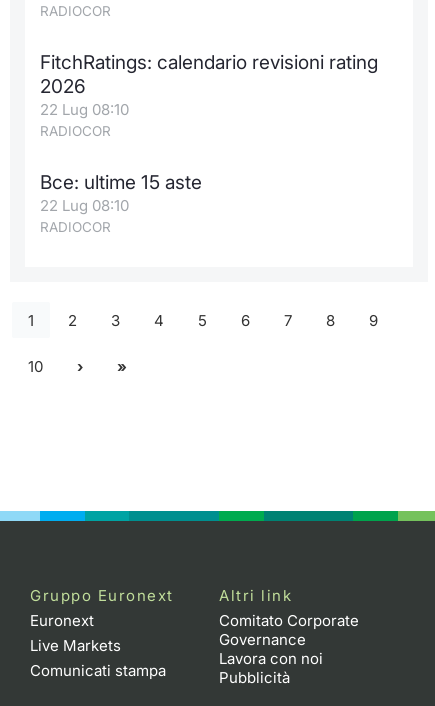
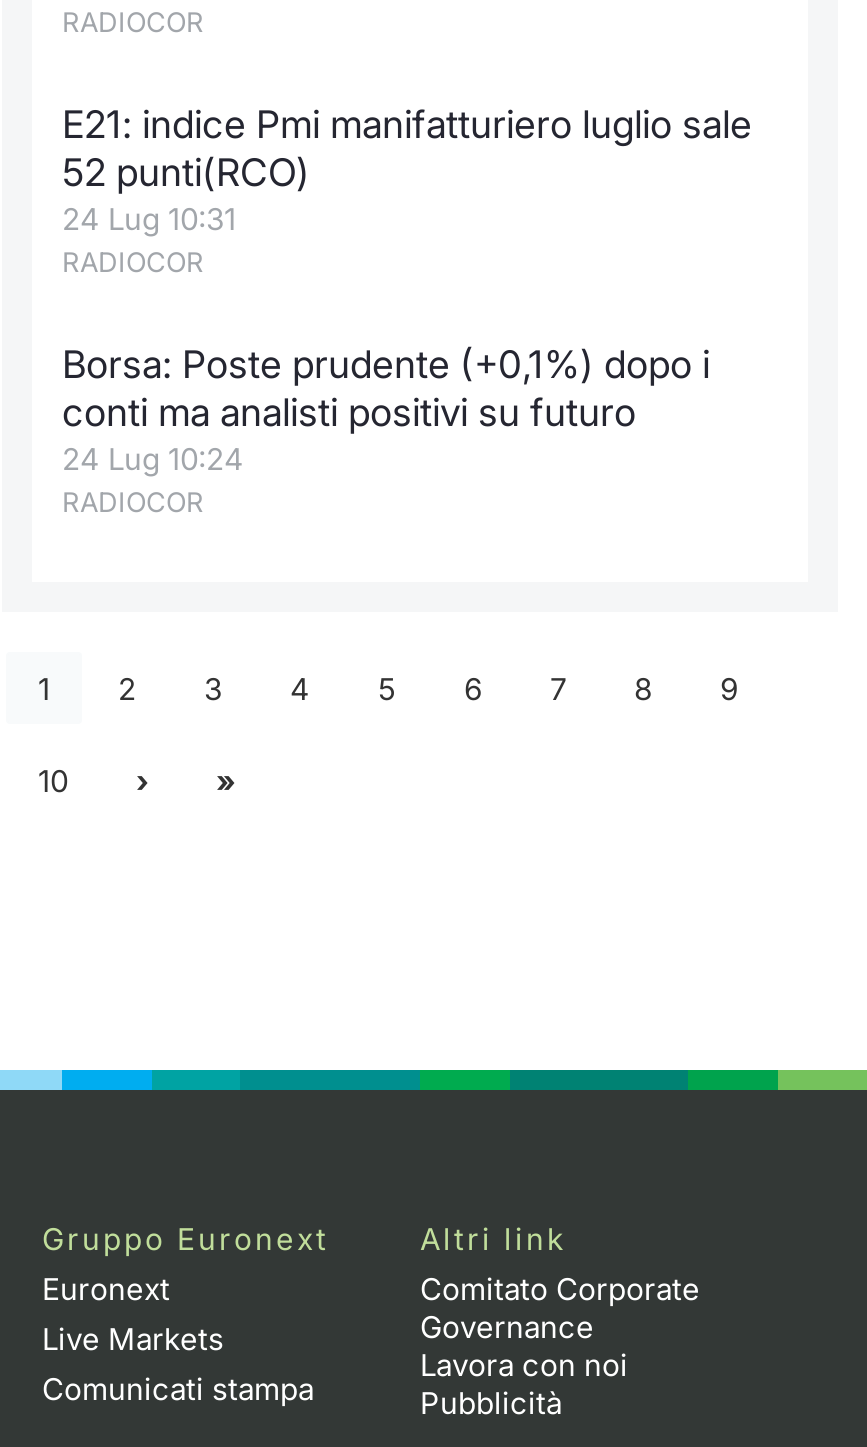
- FitchRatings: calendario revisioni rating
- 2026
- 22 Lug 08:10
+ E21: indice Pmi manifatturiero luglio sale
+ 52 punti(RCO)
+ 24 Lug 10:31

- Bce: ultime 15 aste
- 22 Lug 08:10
+ Borsa: Poste prudente (+0,1%) dopo i
+ conti ma analisti positivi su futuro
+ 24 Lug 10:24
